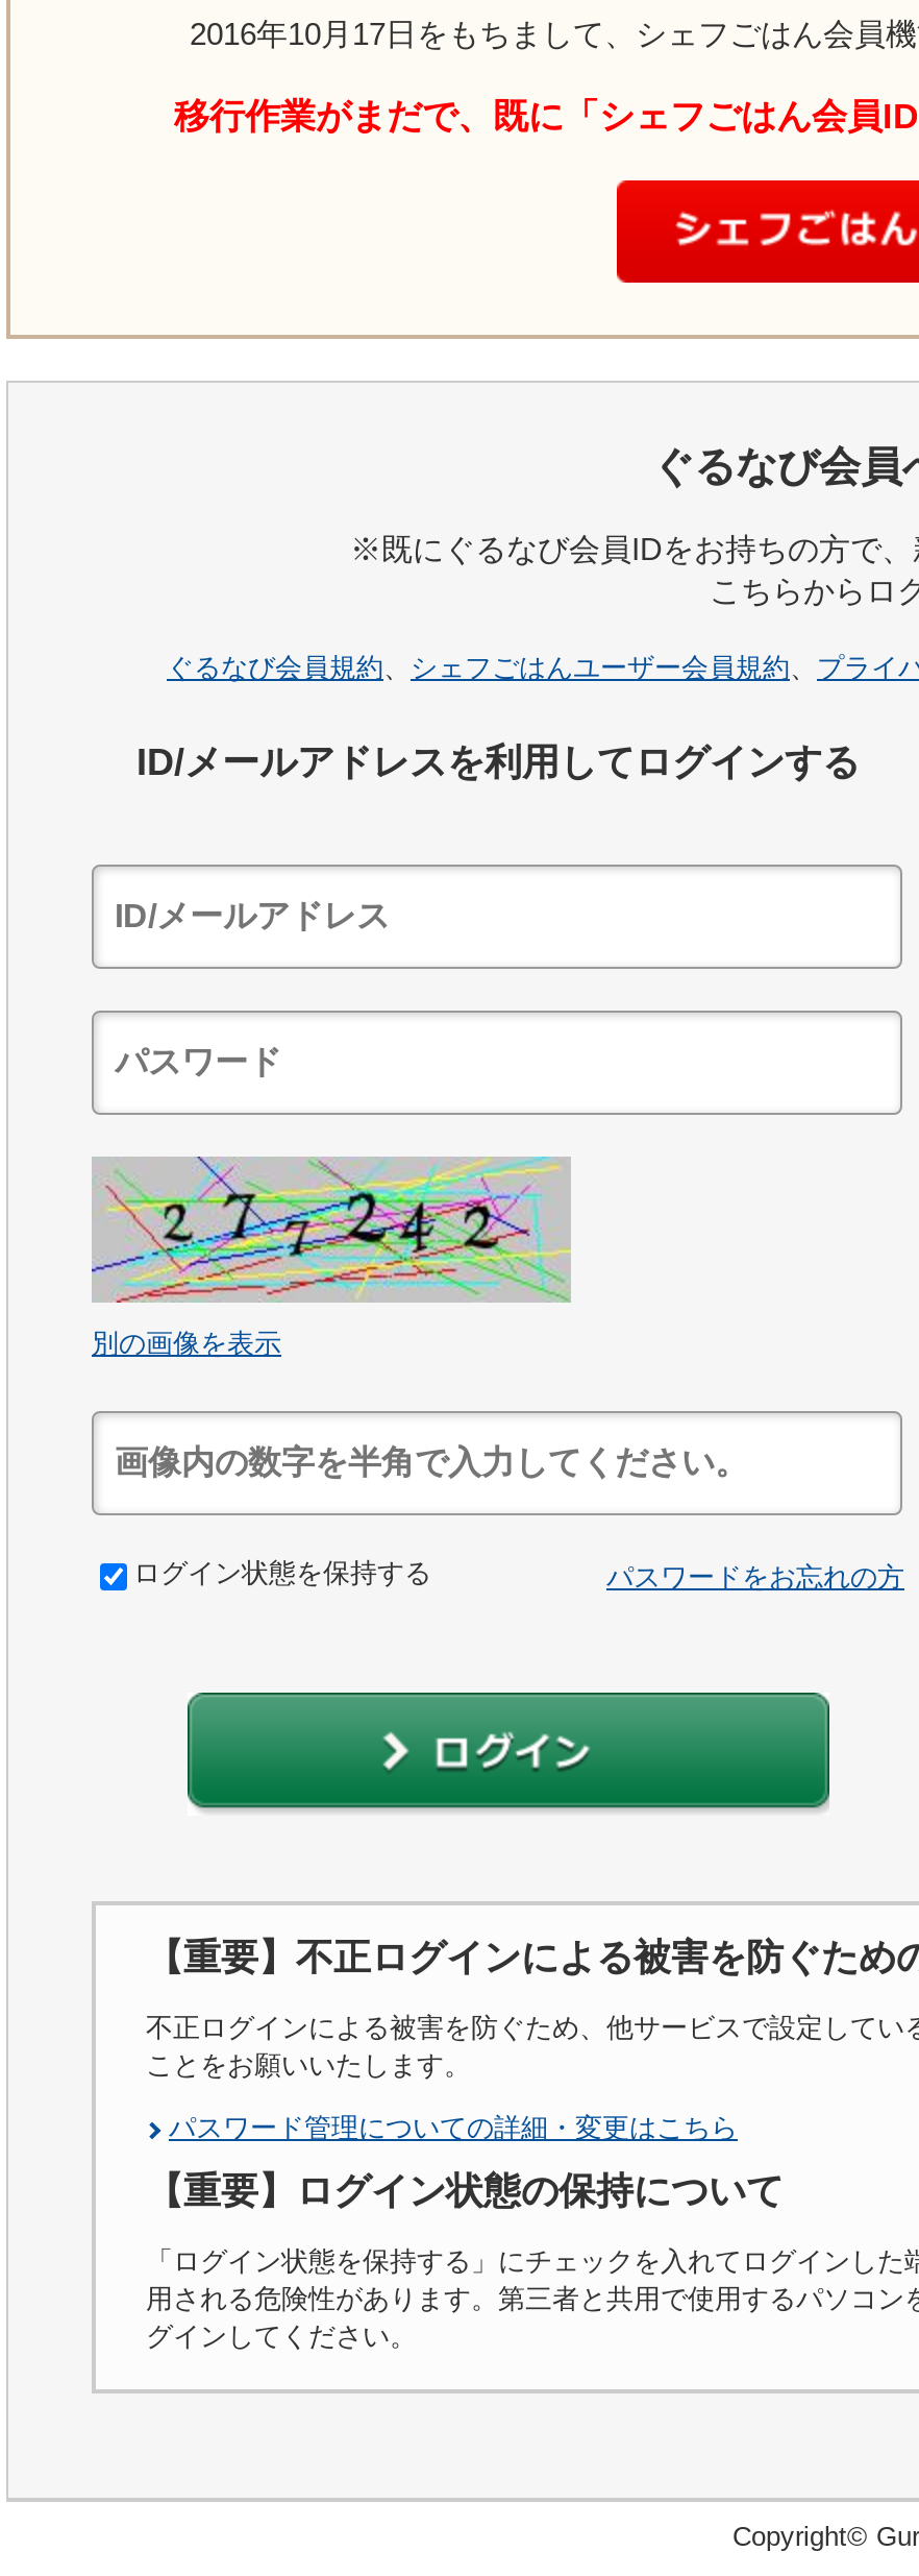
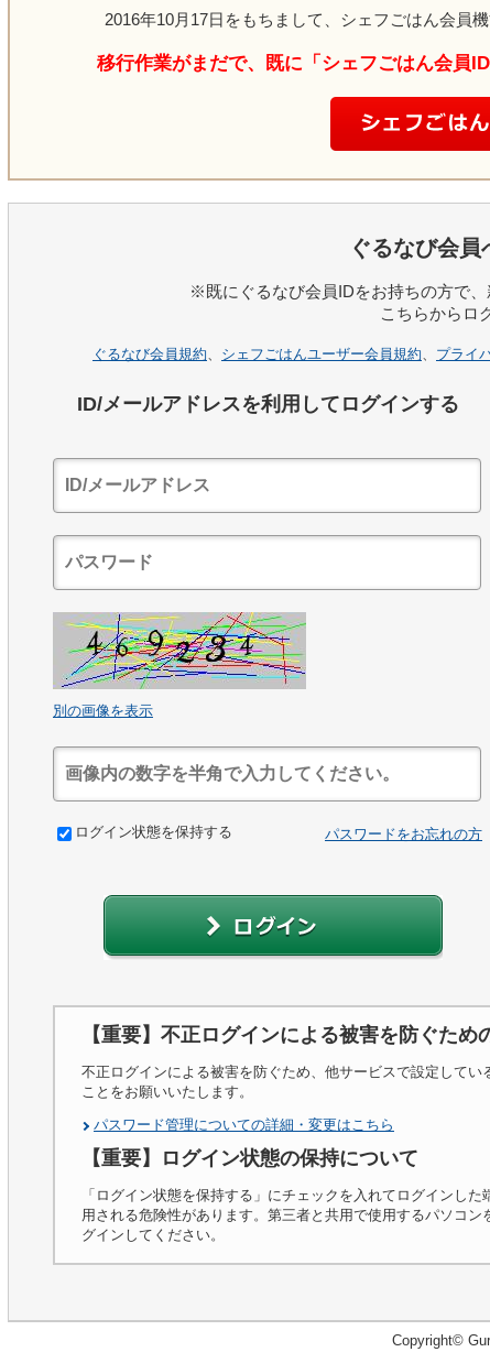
- [image]
+ [image]
